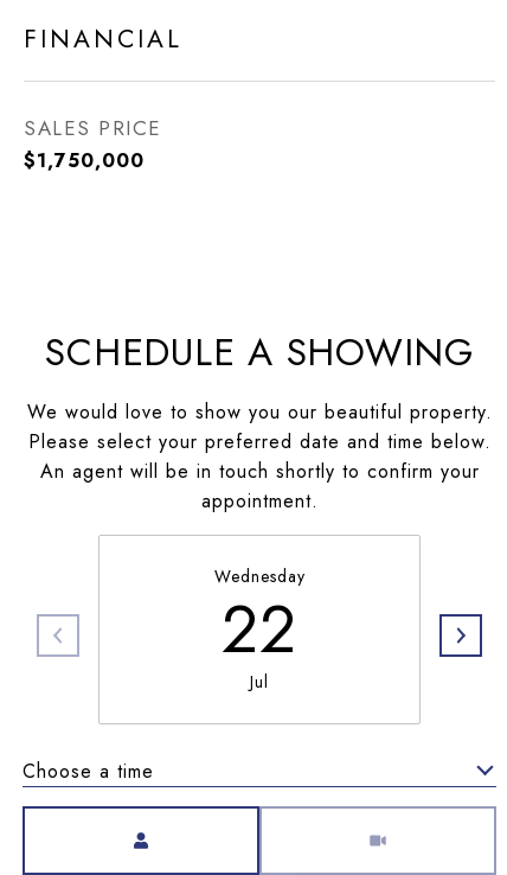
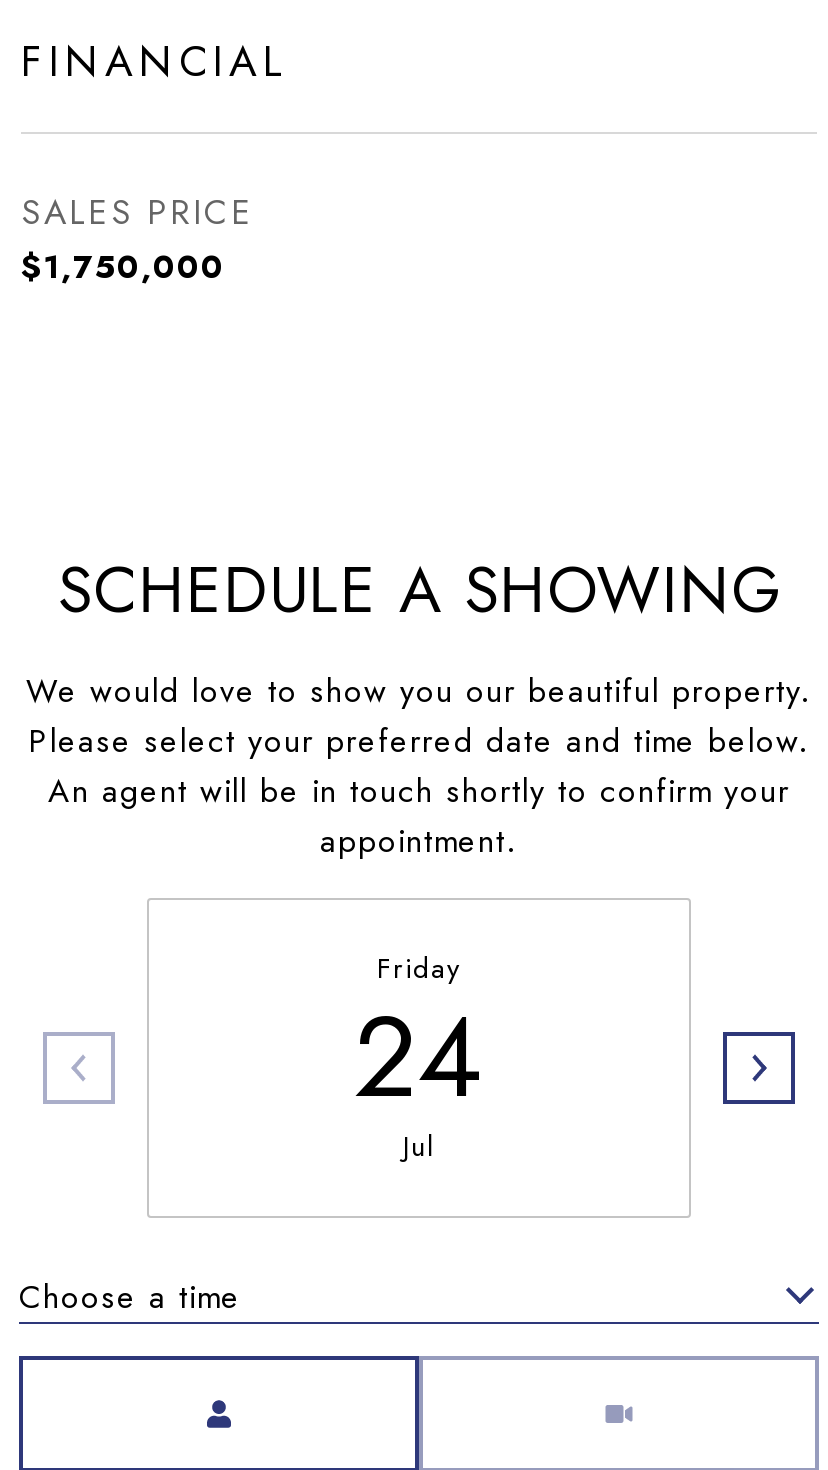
- Wednesday
- 22
+ Friday
+ 24
